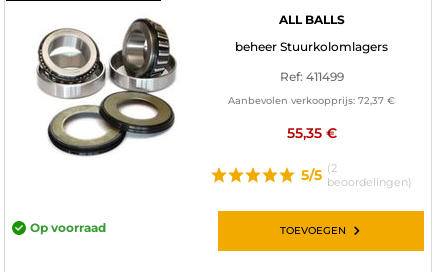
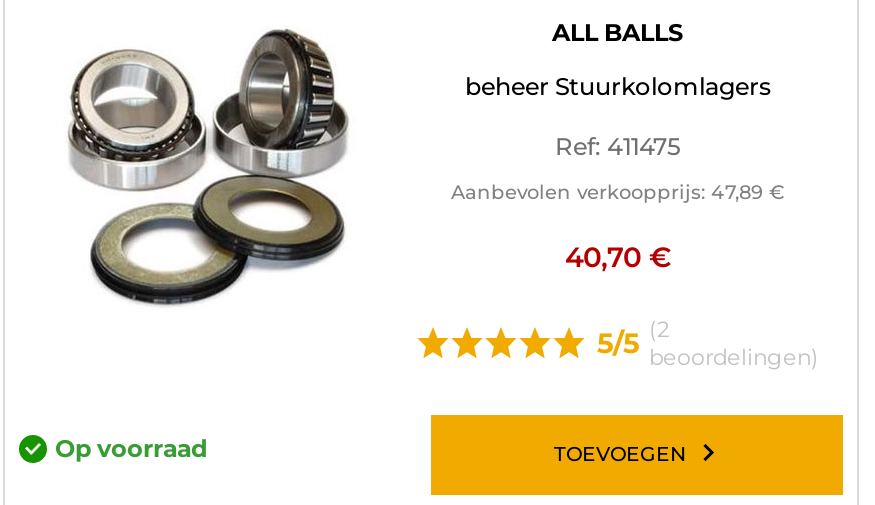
- Ref: 411499
+ Ref: 411475

- Aanbevolen verkoopprijs: 72,37 €
+ Aanbevolen verkoopprijs: 47,89 €

- 55,35 €
+ 40,70 €
